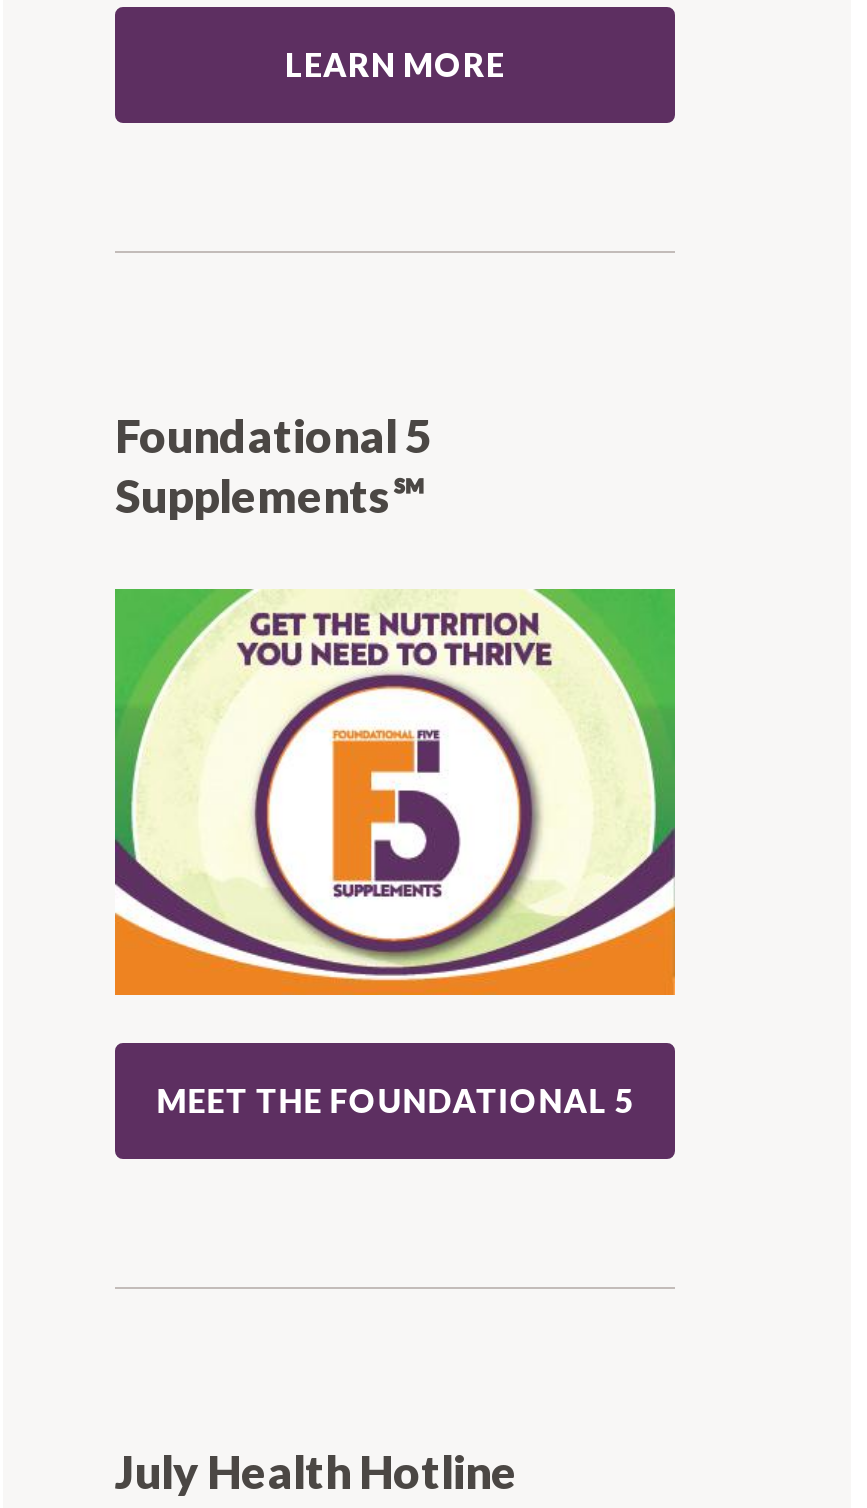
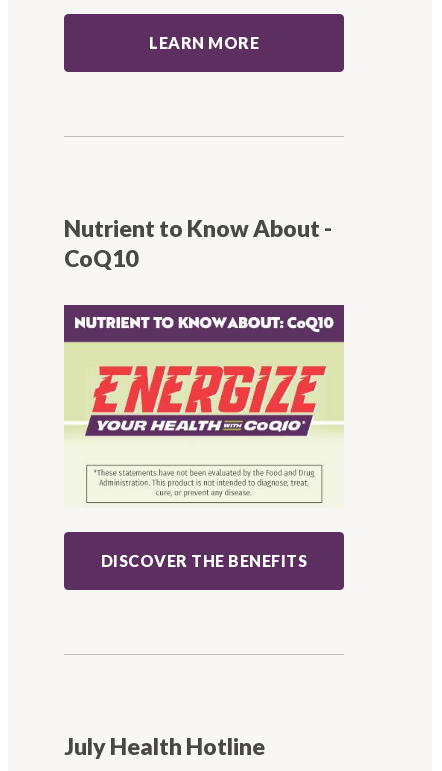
- Foundational 5
- Supplements℠
+ Nutrient to Know About -
+ CoQ10

- [image]
+ [image]

- MEET THE FOUNDATIONAL 5
+ DISCOVER THE BENEFITS
